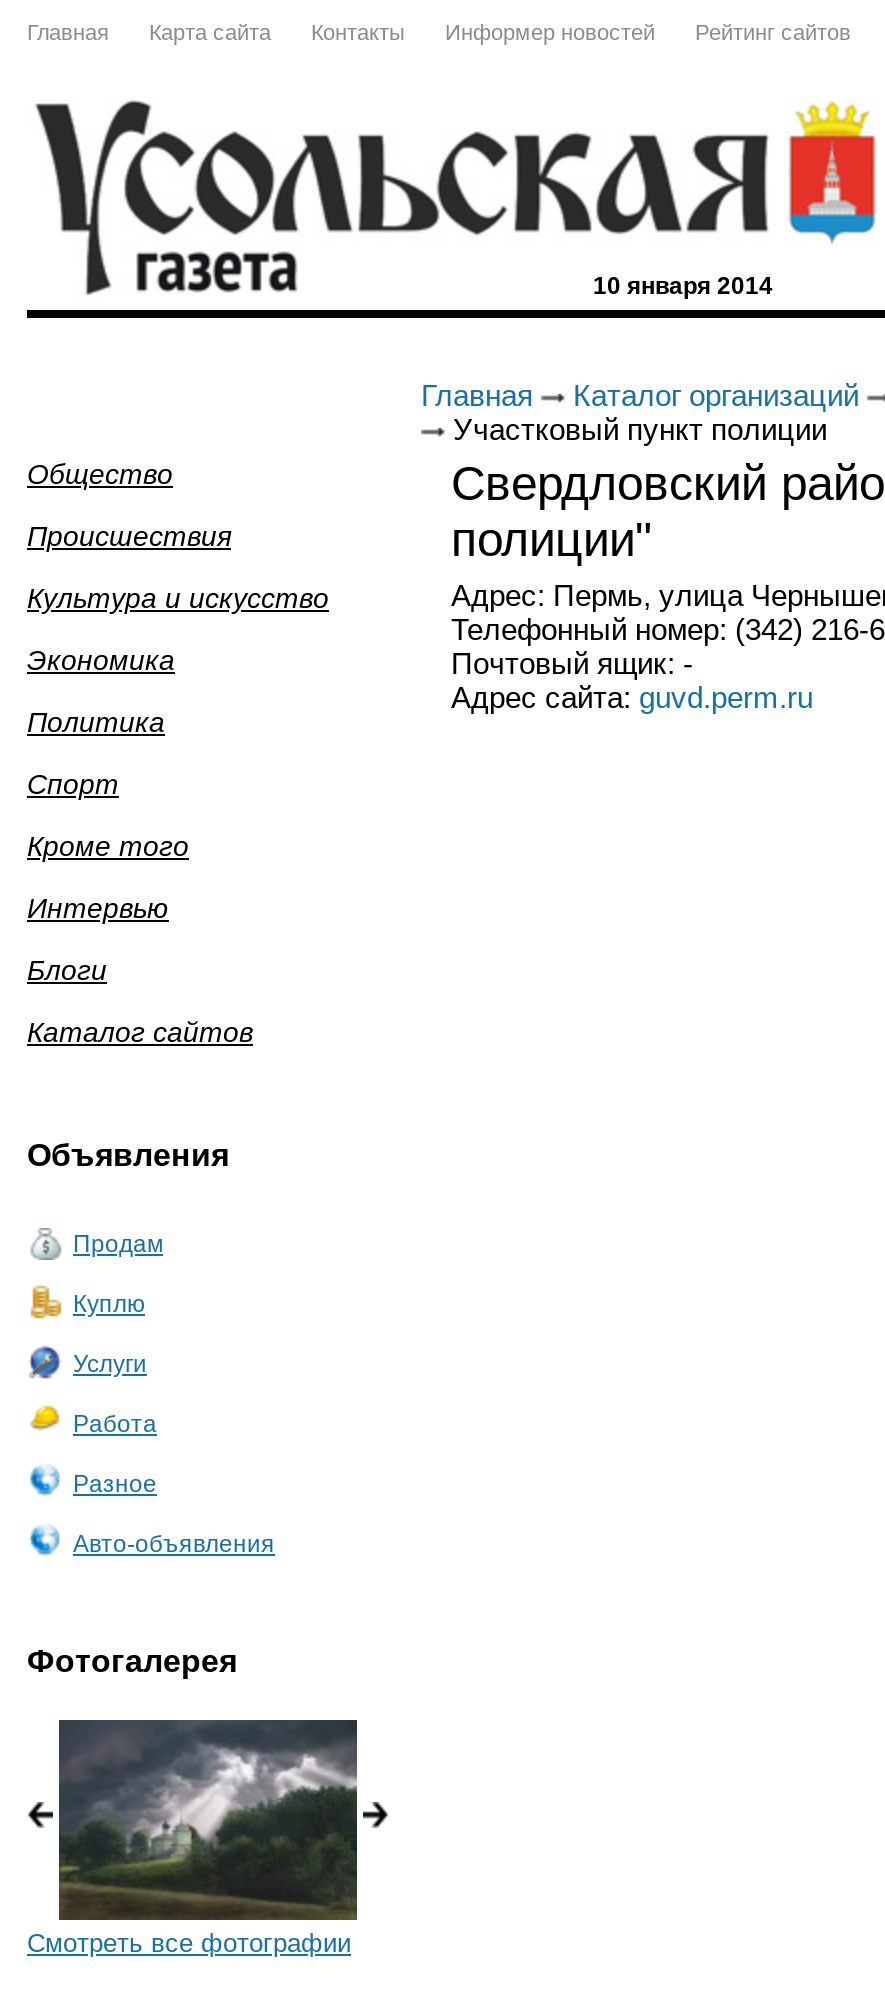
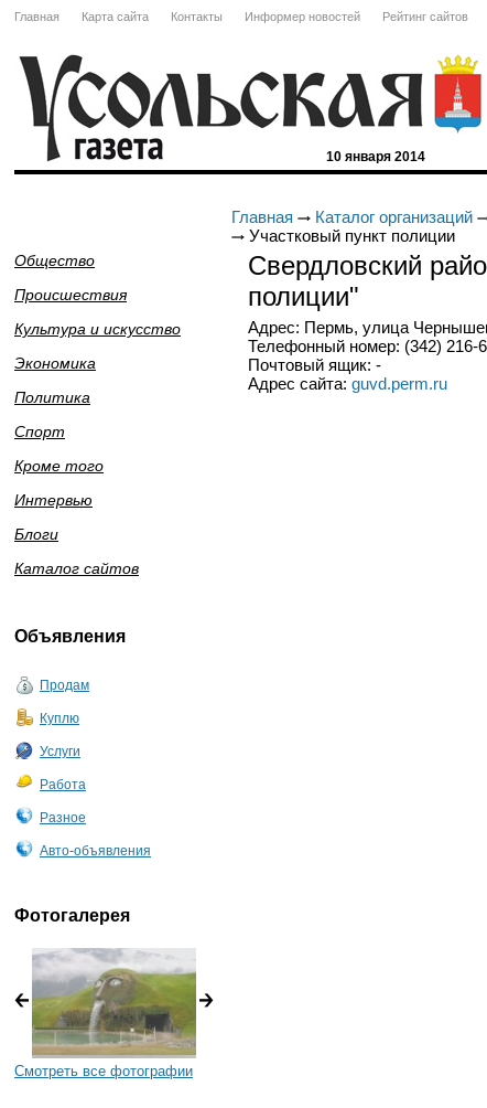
- [image]
+ [image]
